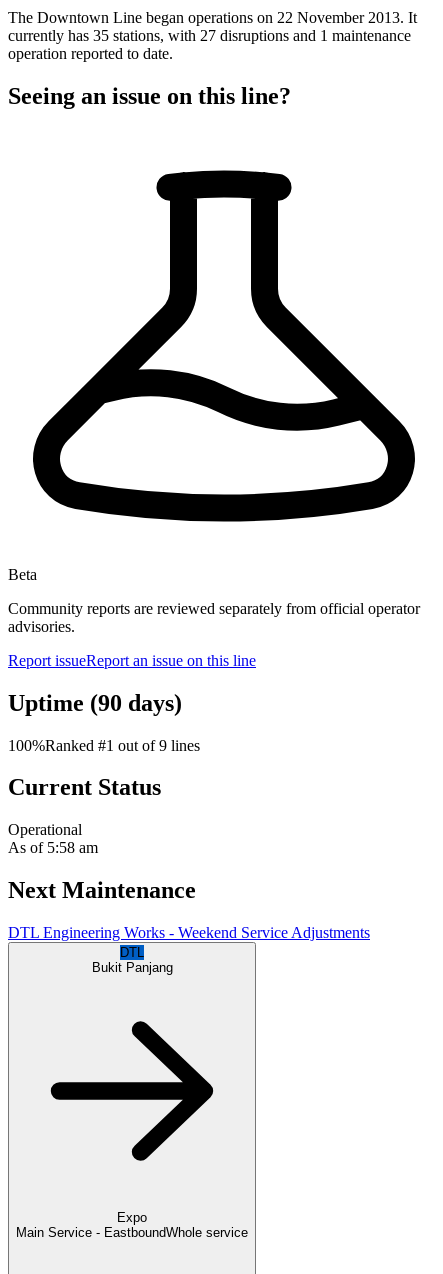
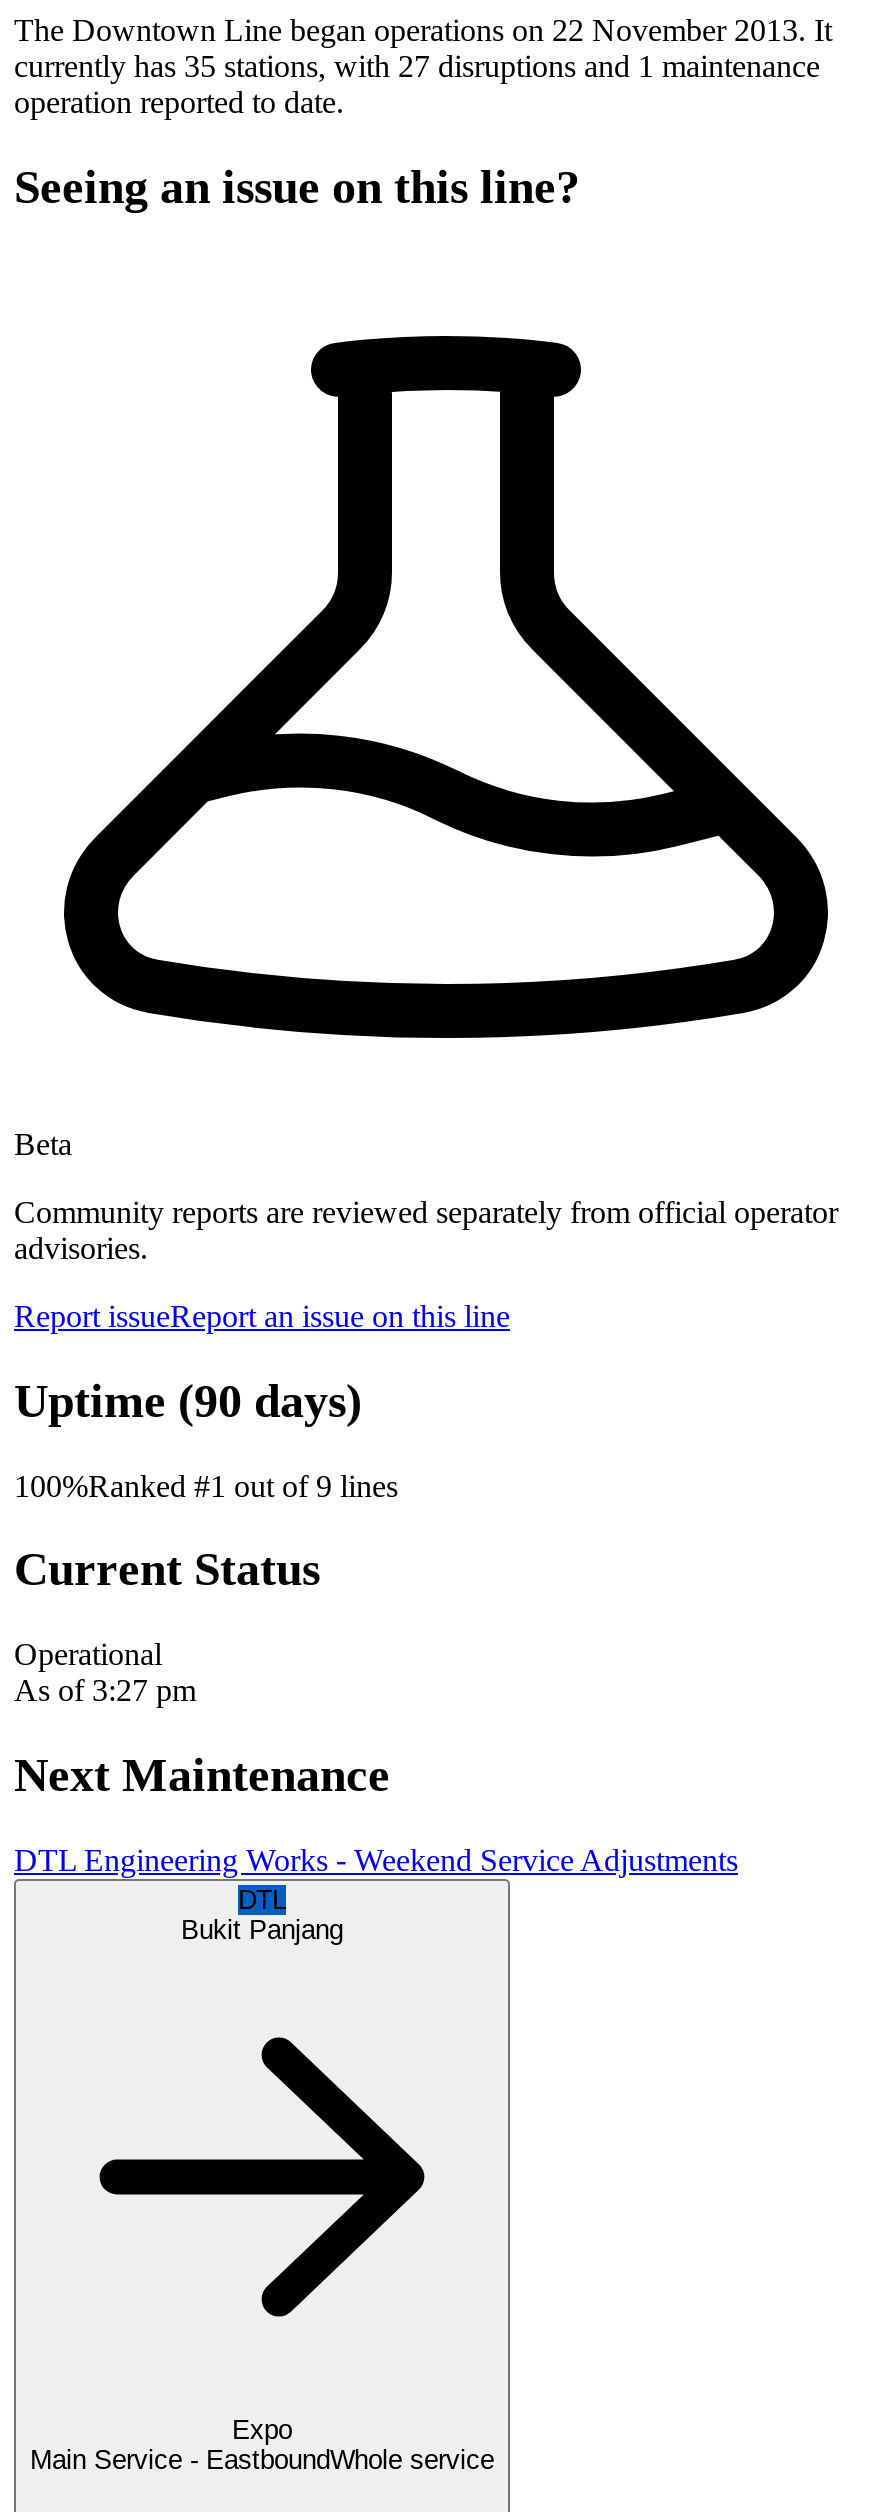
- As of 5:58 am
+ As of 3:27 pm
